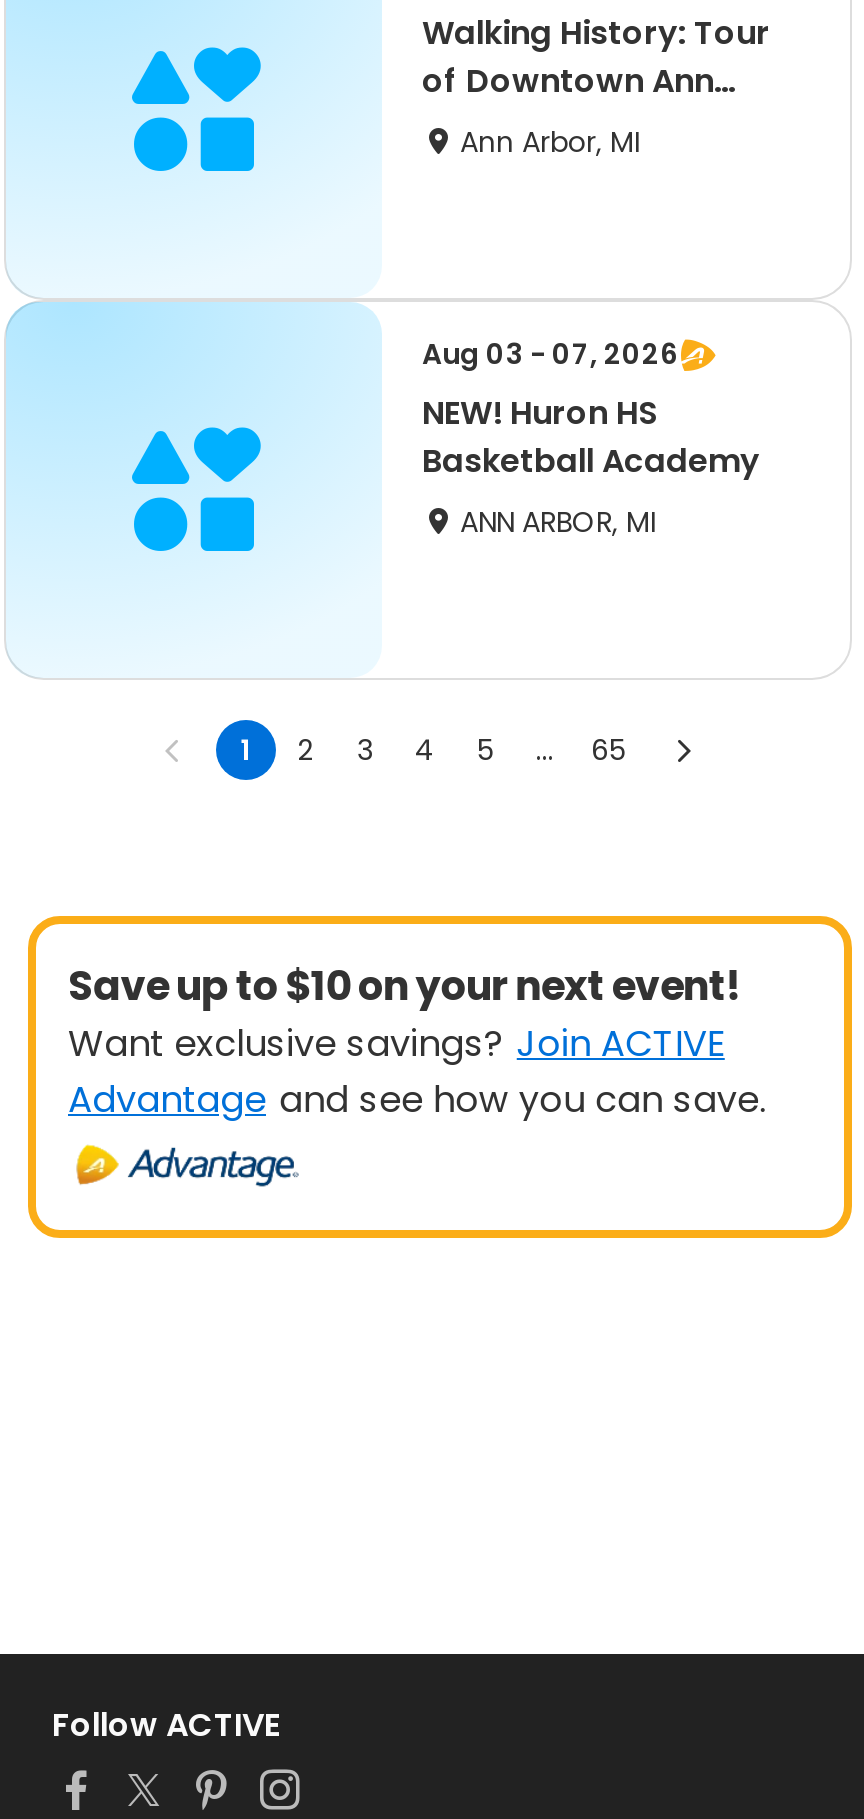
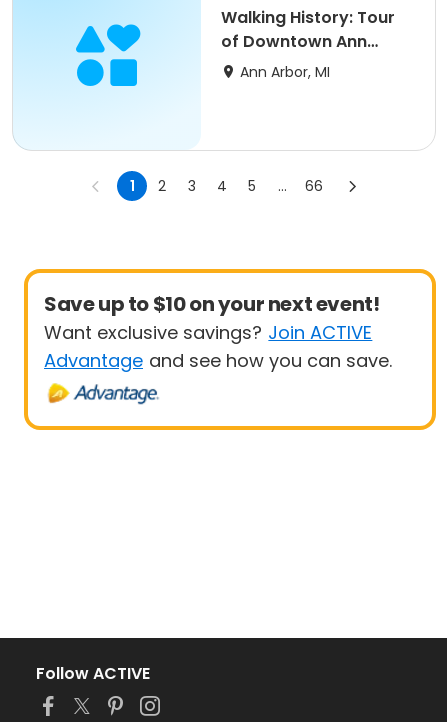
- Aug 03 - 07, 2026
- NEW! Huron HS
- Basketball Academy
- ANN ARBOR, MI

- 65
+ 66
